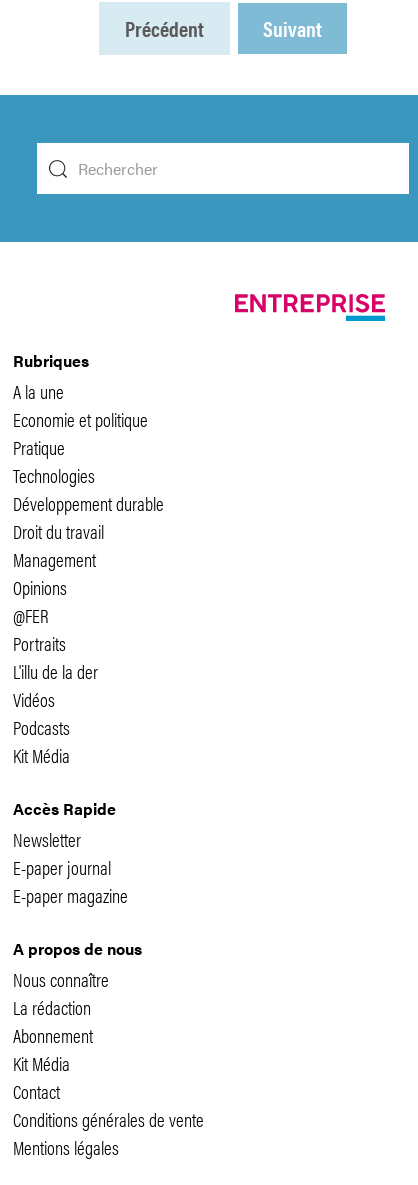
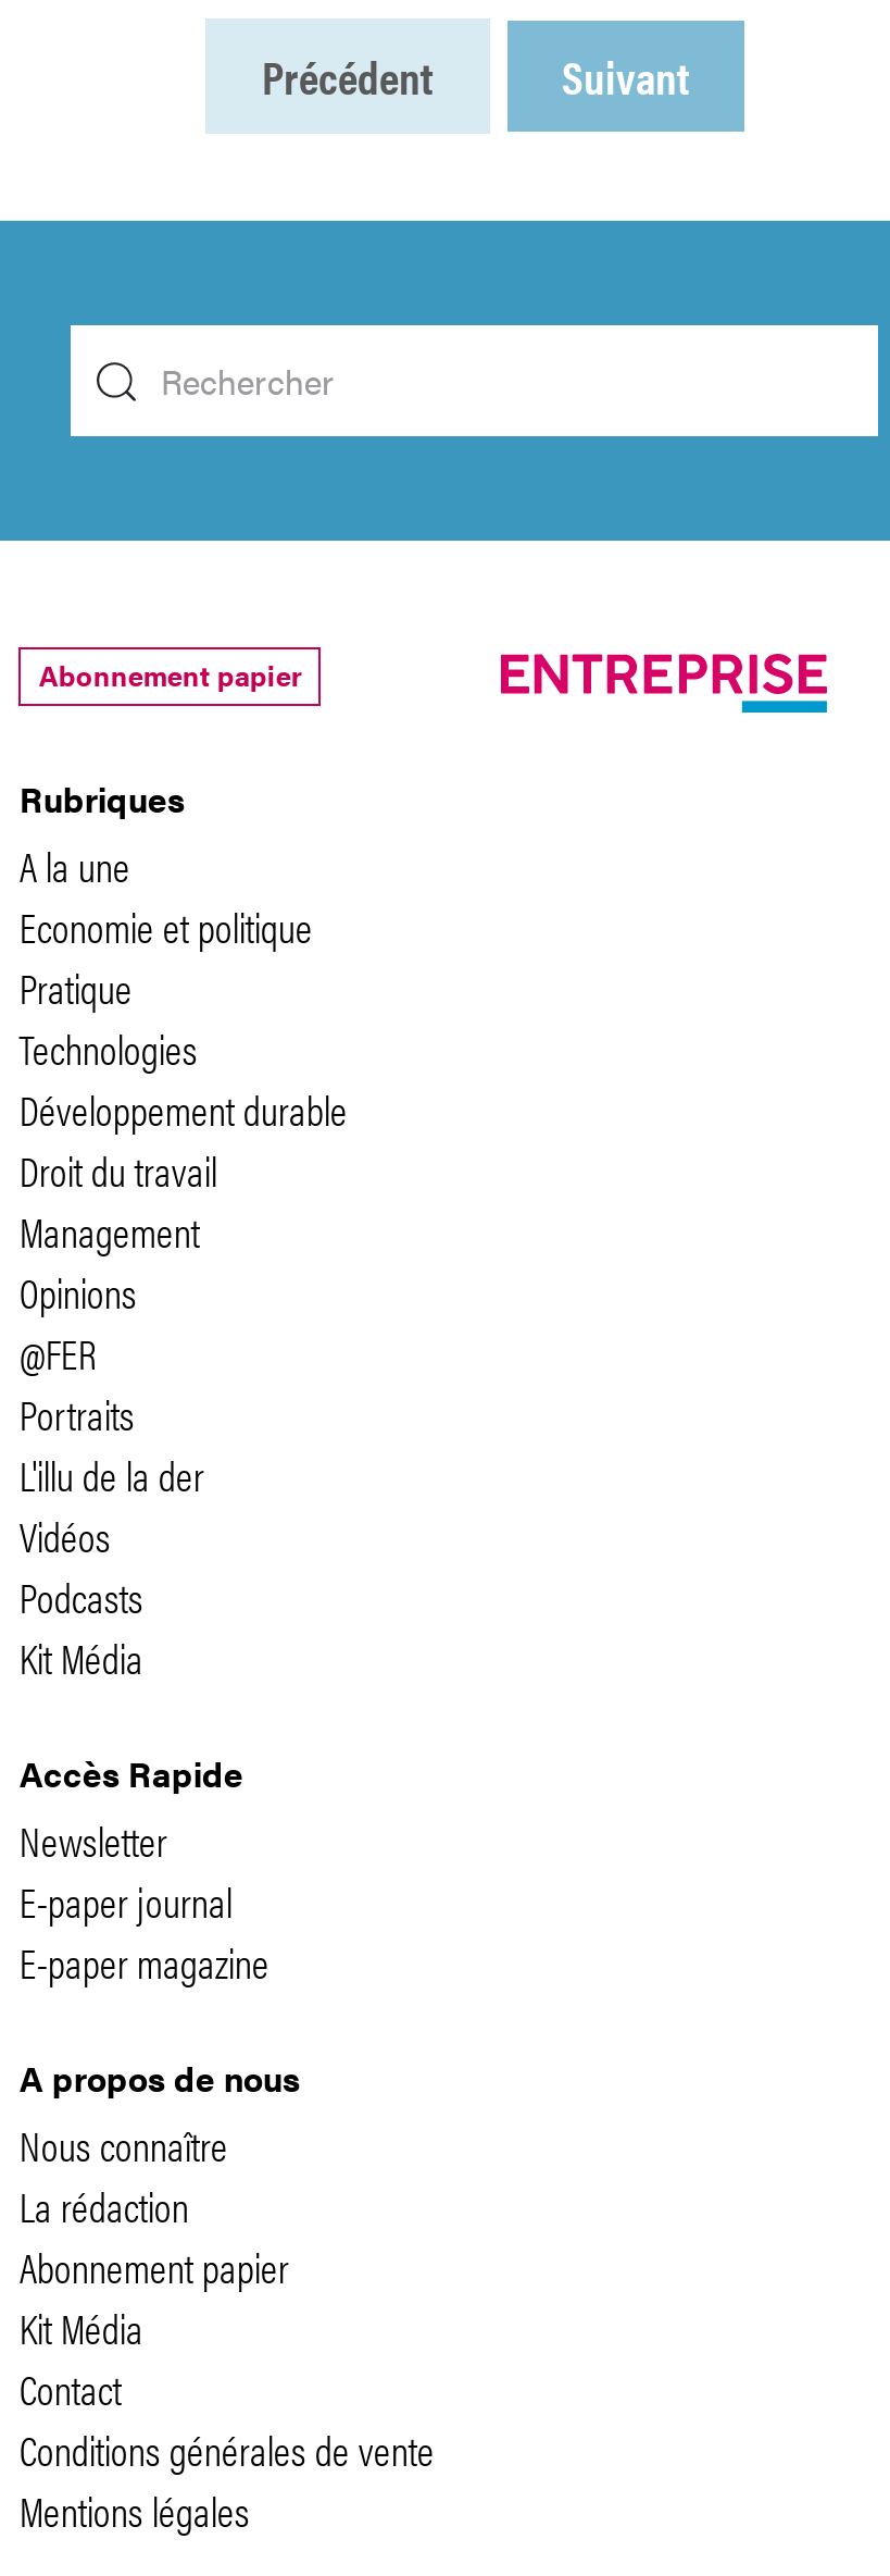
+ Abonnement papier

- Abonnement
+ Abonnement papier
